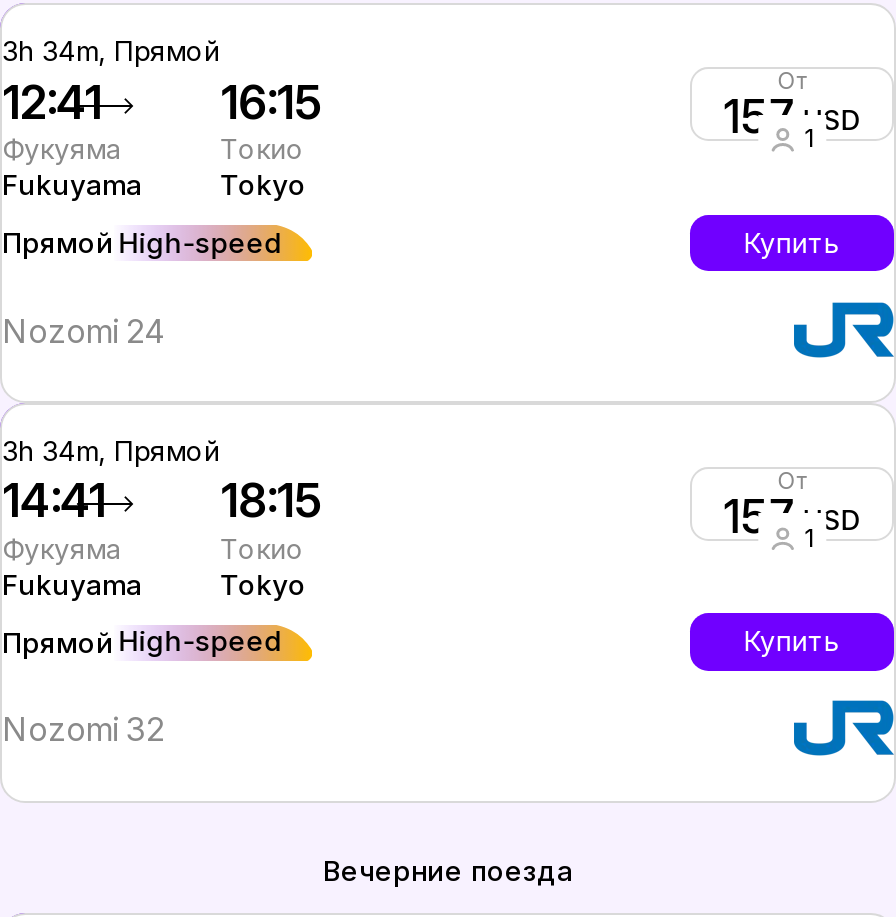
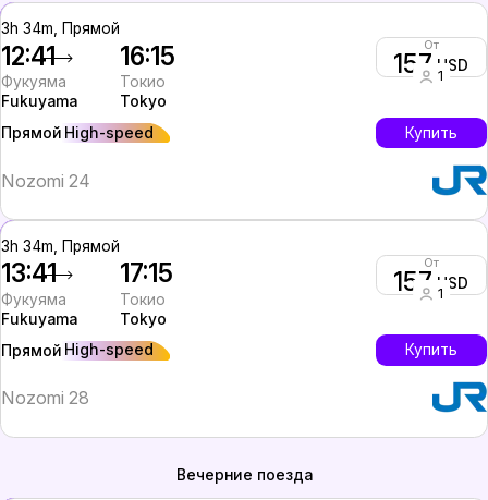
- 14:41
+ 13:41

- 18:15
+ 17:15

- Nozomi 32
+ Nozomi 28
